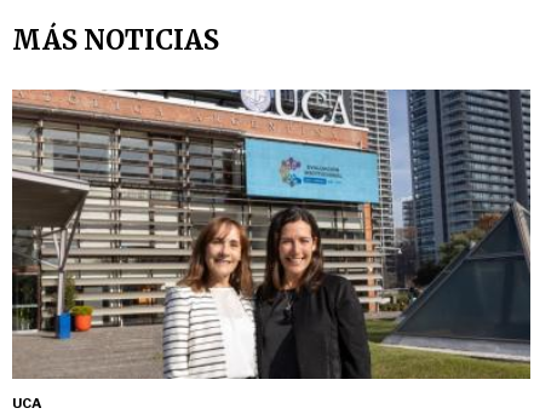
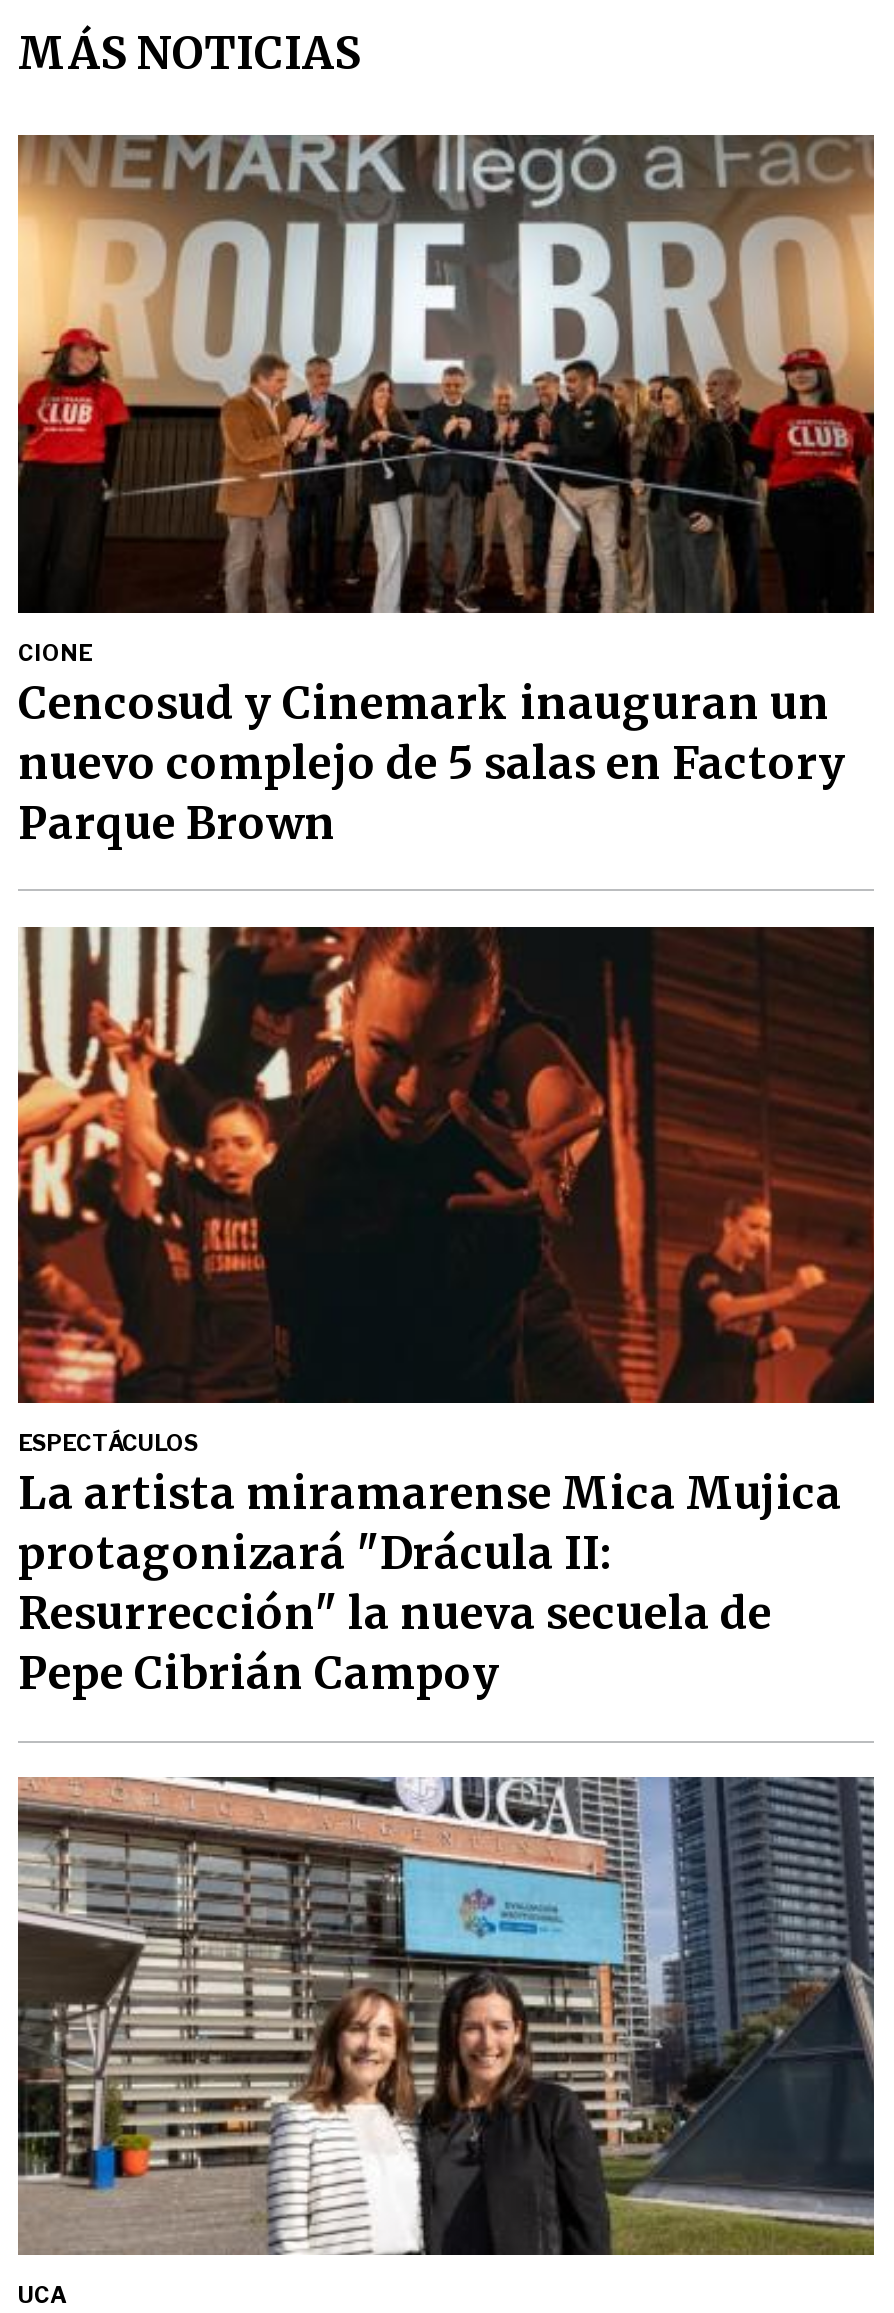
+ [image]
+ CIONE
+ Cencosud y Cinemark inauguran un
+ nuevo complejo de 5 salas en Factory
+ Parque Brown

+ [image]
+ ESPECTÁCULOS
+ La artista miramarense Mica Mujica
+ protagonizará "Drácula II:
+ Resurrección" la nueva secuela de
+ Pepe Cibrián Campoy
